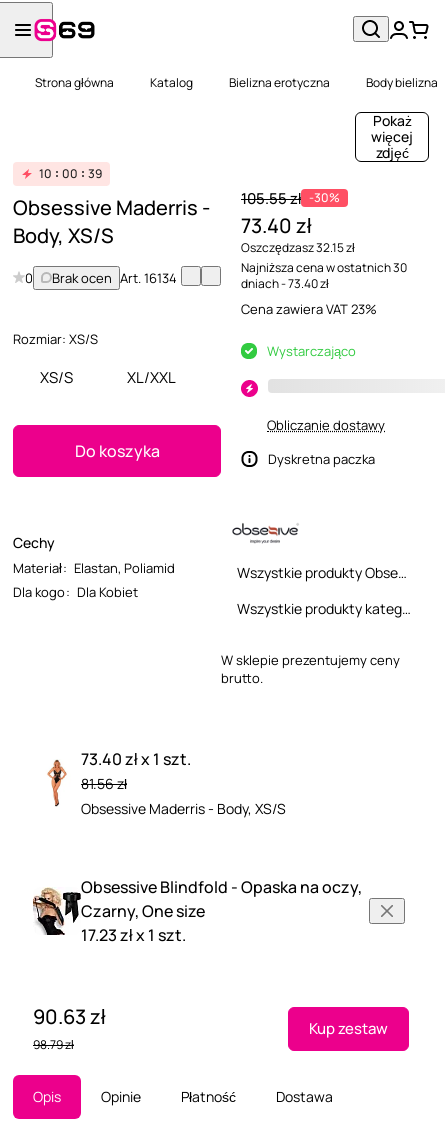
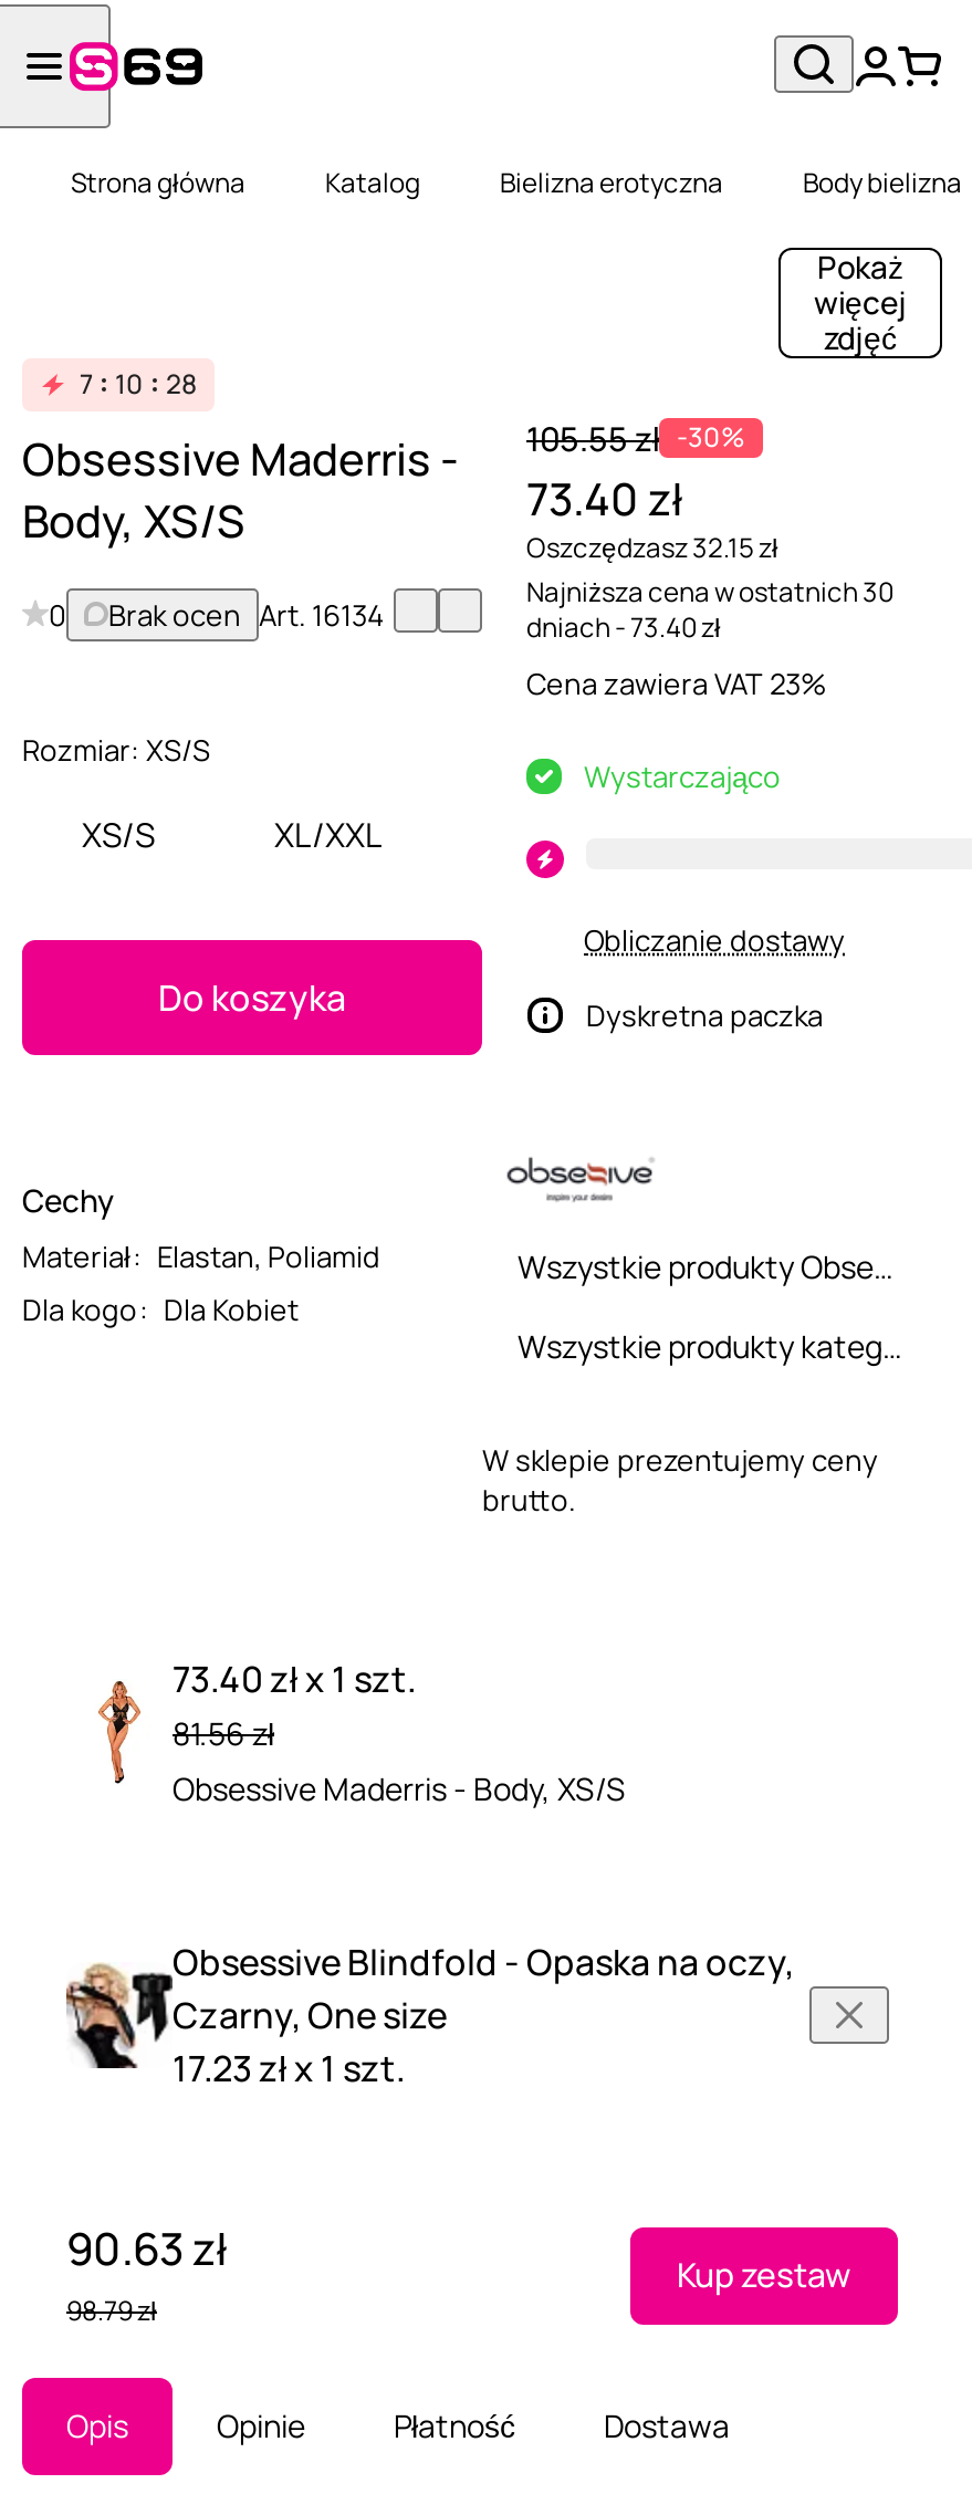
- 10 00 39
+ 7 10 28
